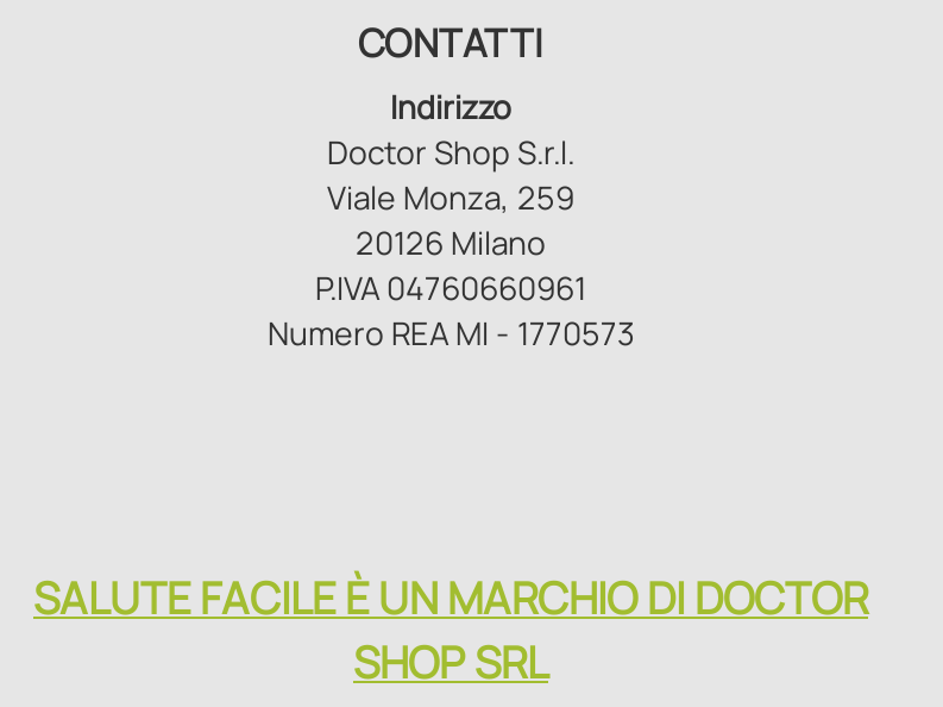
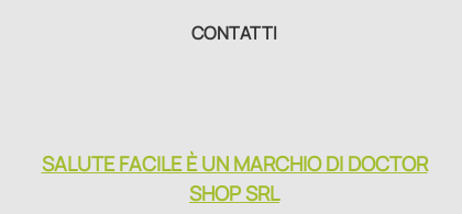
- Indirizzo
- Doctor Shop S.r.l.
- Viale Monza, 259
- 20126 Milano
- P.IVA 04760660961
- Numero REA MI - 1770573
